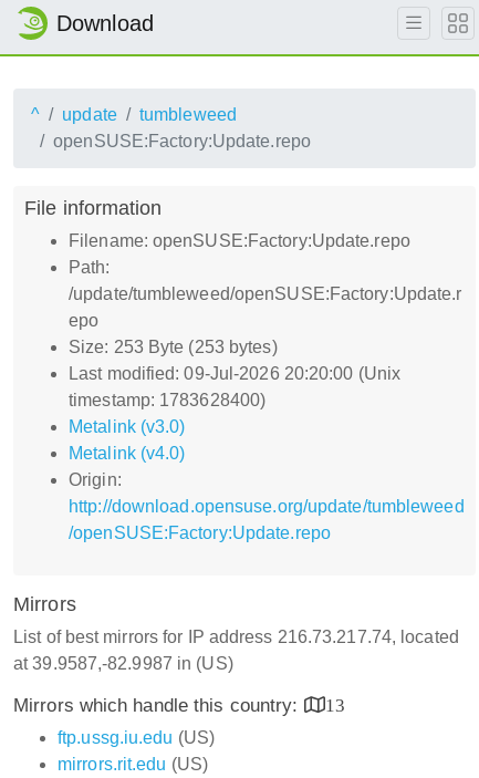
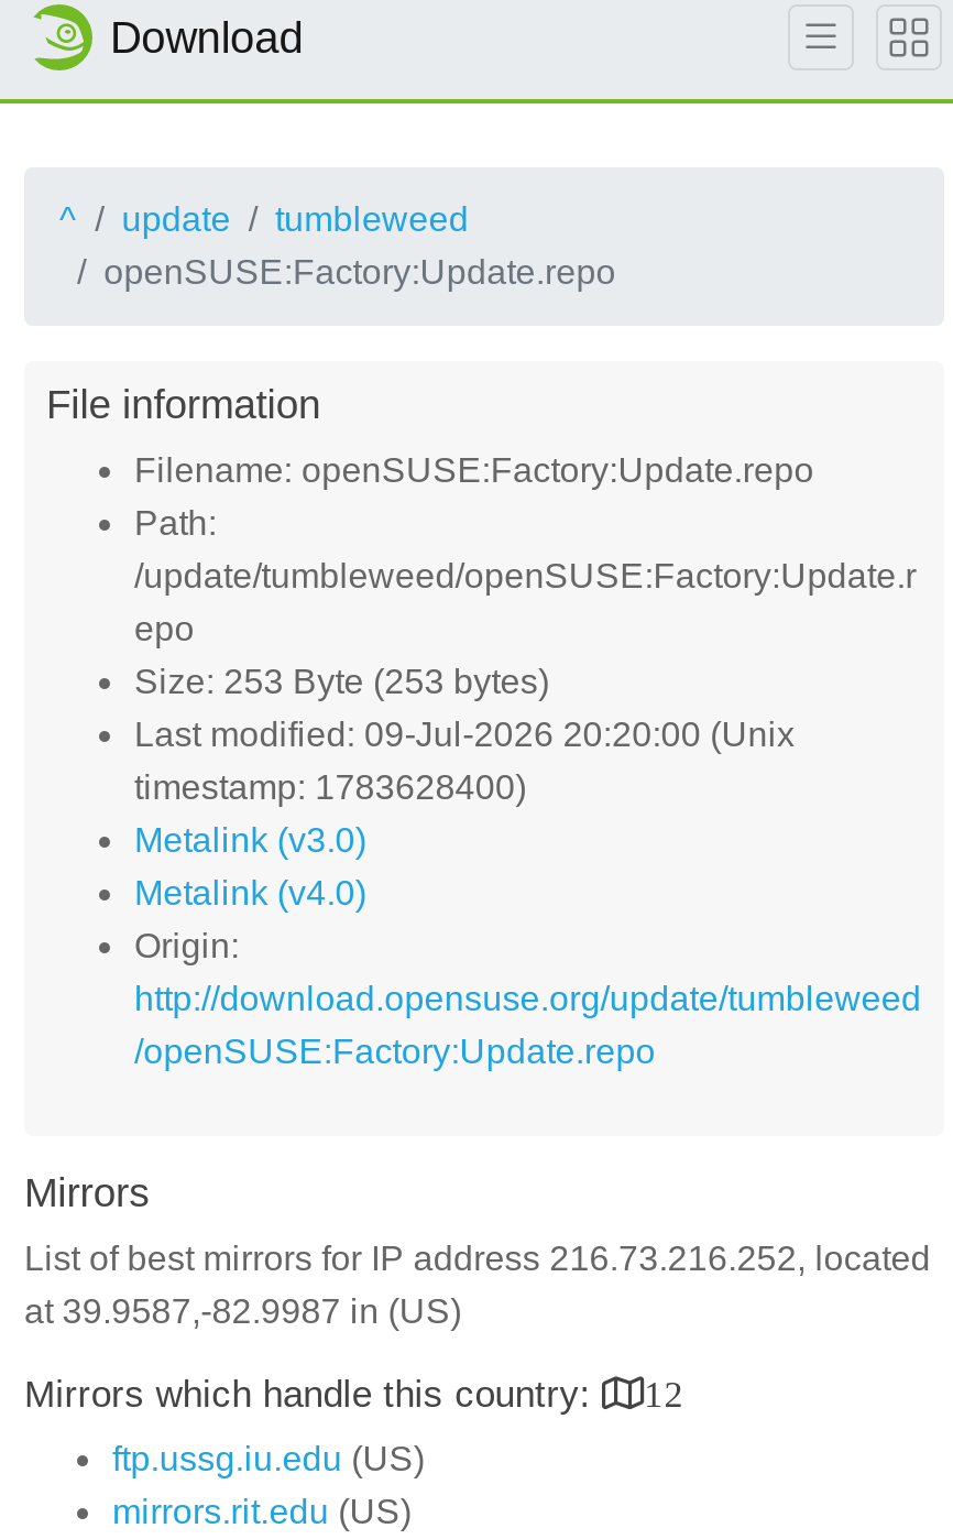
- List of best mirrors for IP address 216.73.217.74, located
+ List of best mirrors for IP address 216.73.216.252, located

- Mirrors which handle this country: 13
+ Mirrors which handle this country: 12
